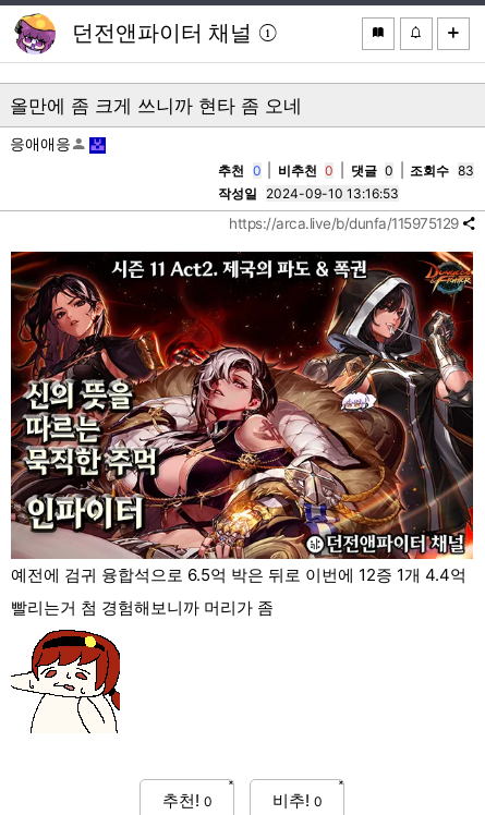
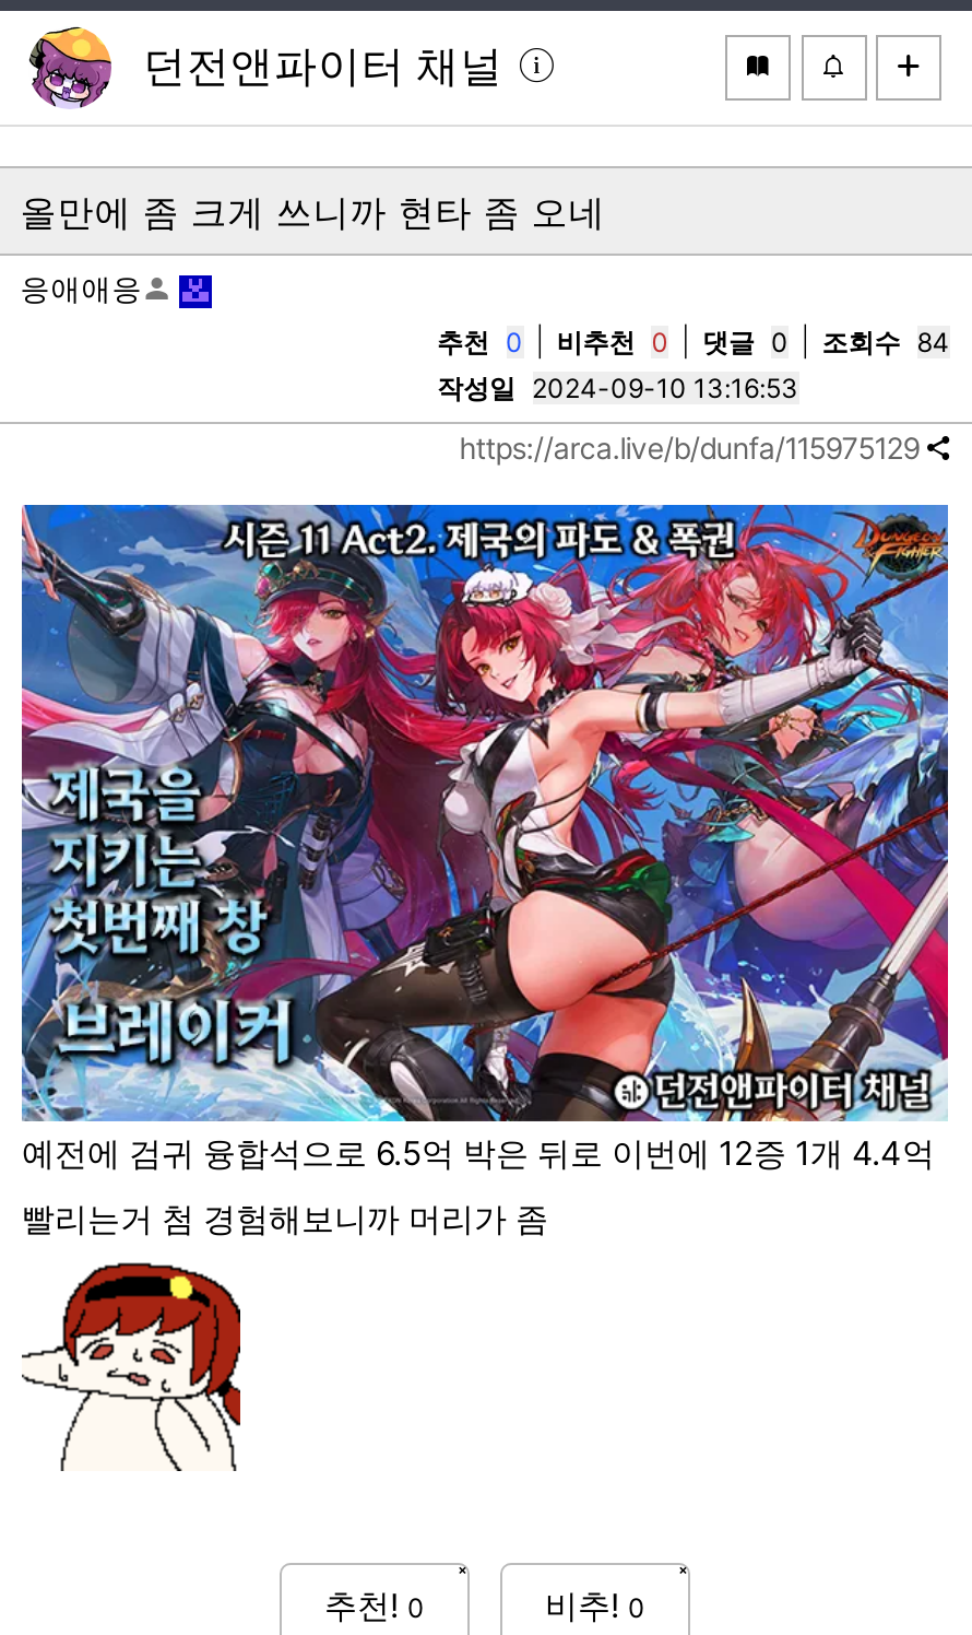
- 추천 0 비추천 0 댓글 0 조회수 83
+ 추천 0 비추천 0 댓글 0 조회수 84

- [image]
+ [image]
